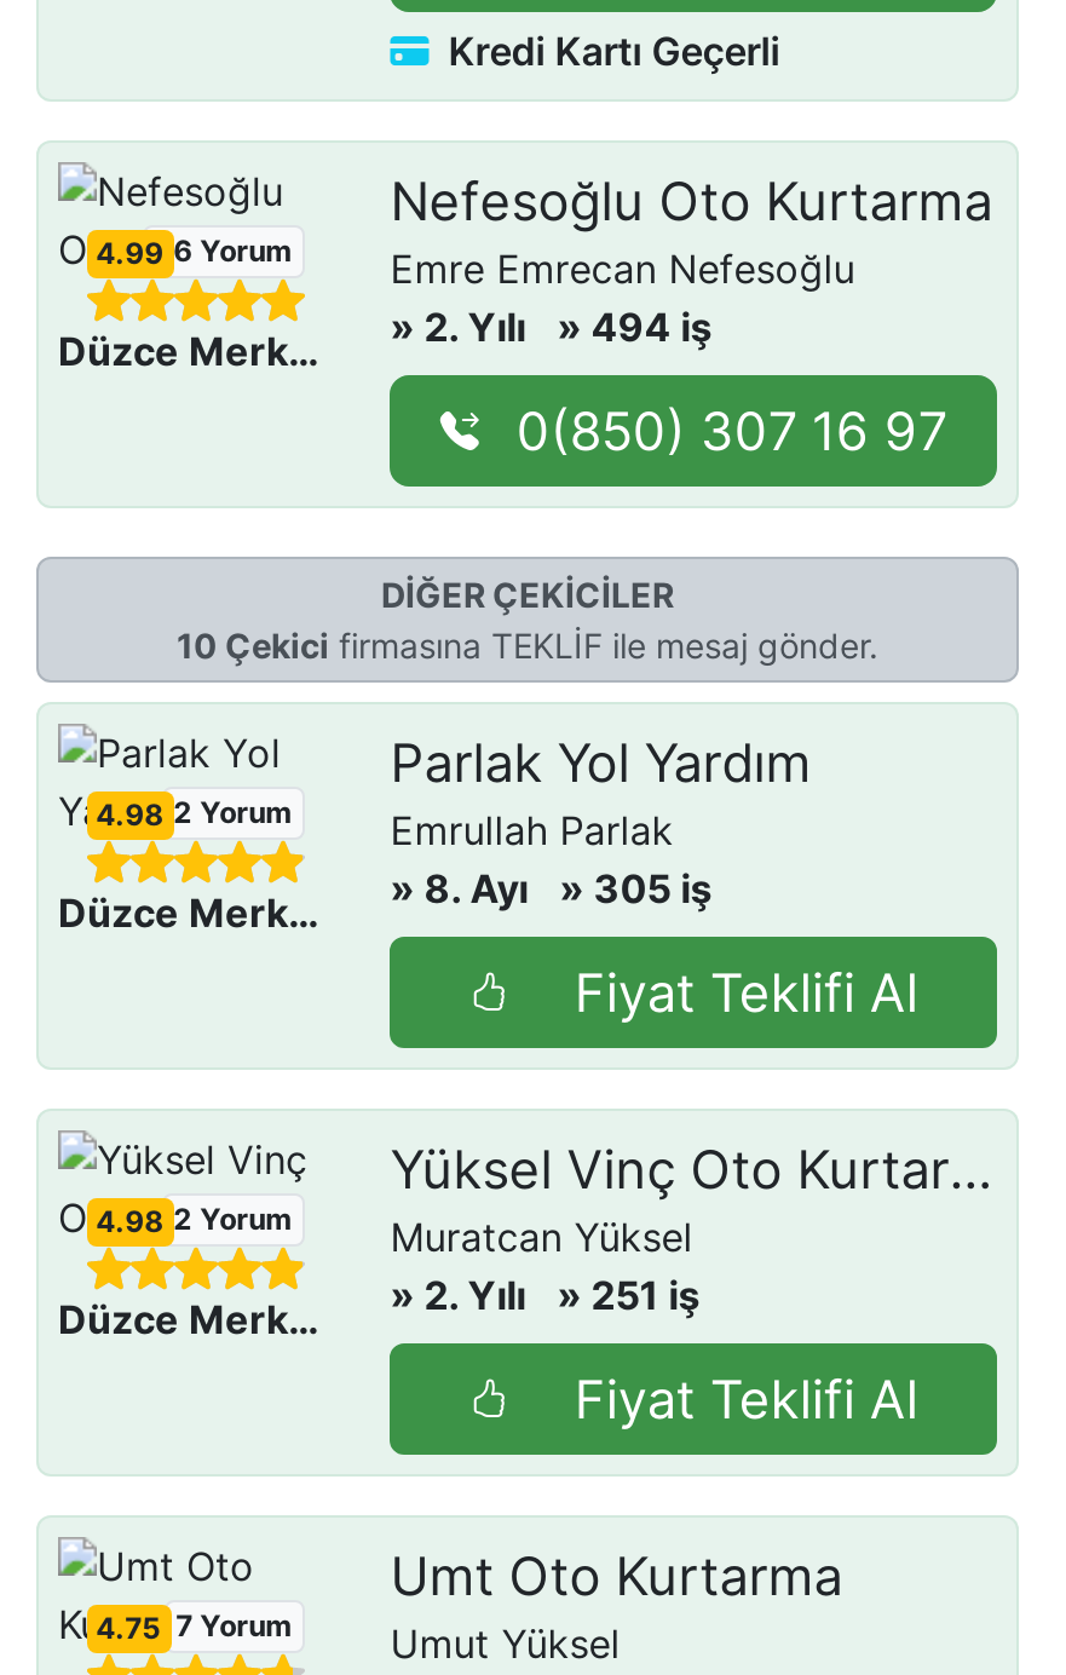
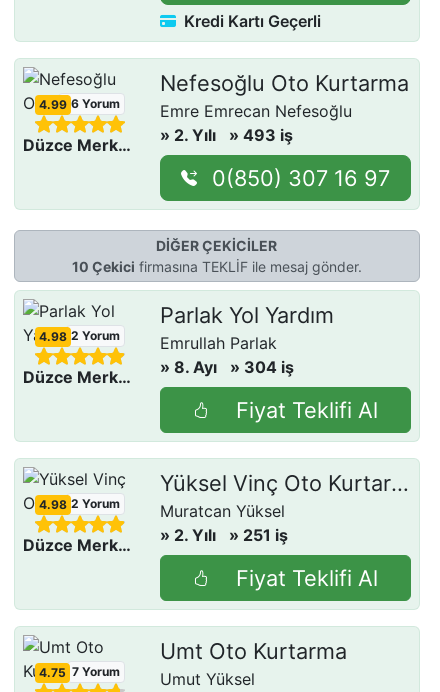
- » 494 iş
+ » 493 iş

- » 305 iş
+ » 304 iş
